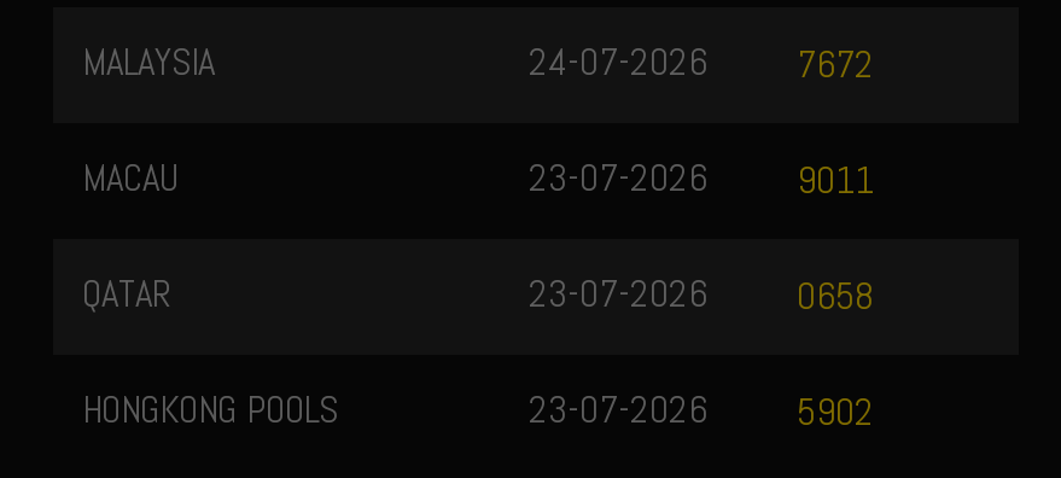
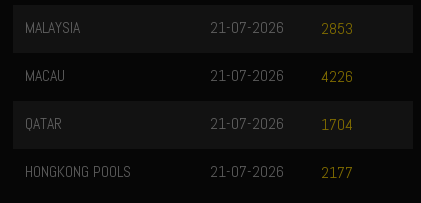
- 24-07-2026
+ 21-07-2026

- 7672
+ 2853

- 23-07-2026
+ 21-07-2026

- 9011
+ 4226

- 23-07-2026
+ 21-07-2026

- 0658
+ 1704

- 23-07-2026
+ 21-07-2026

- 5902
+ 2177
